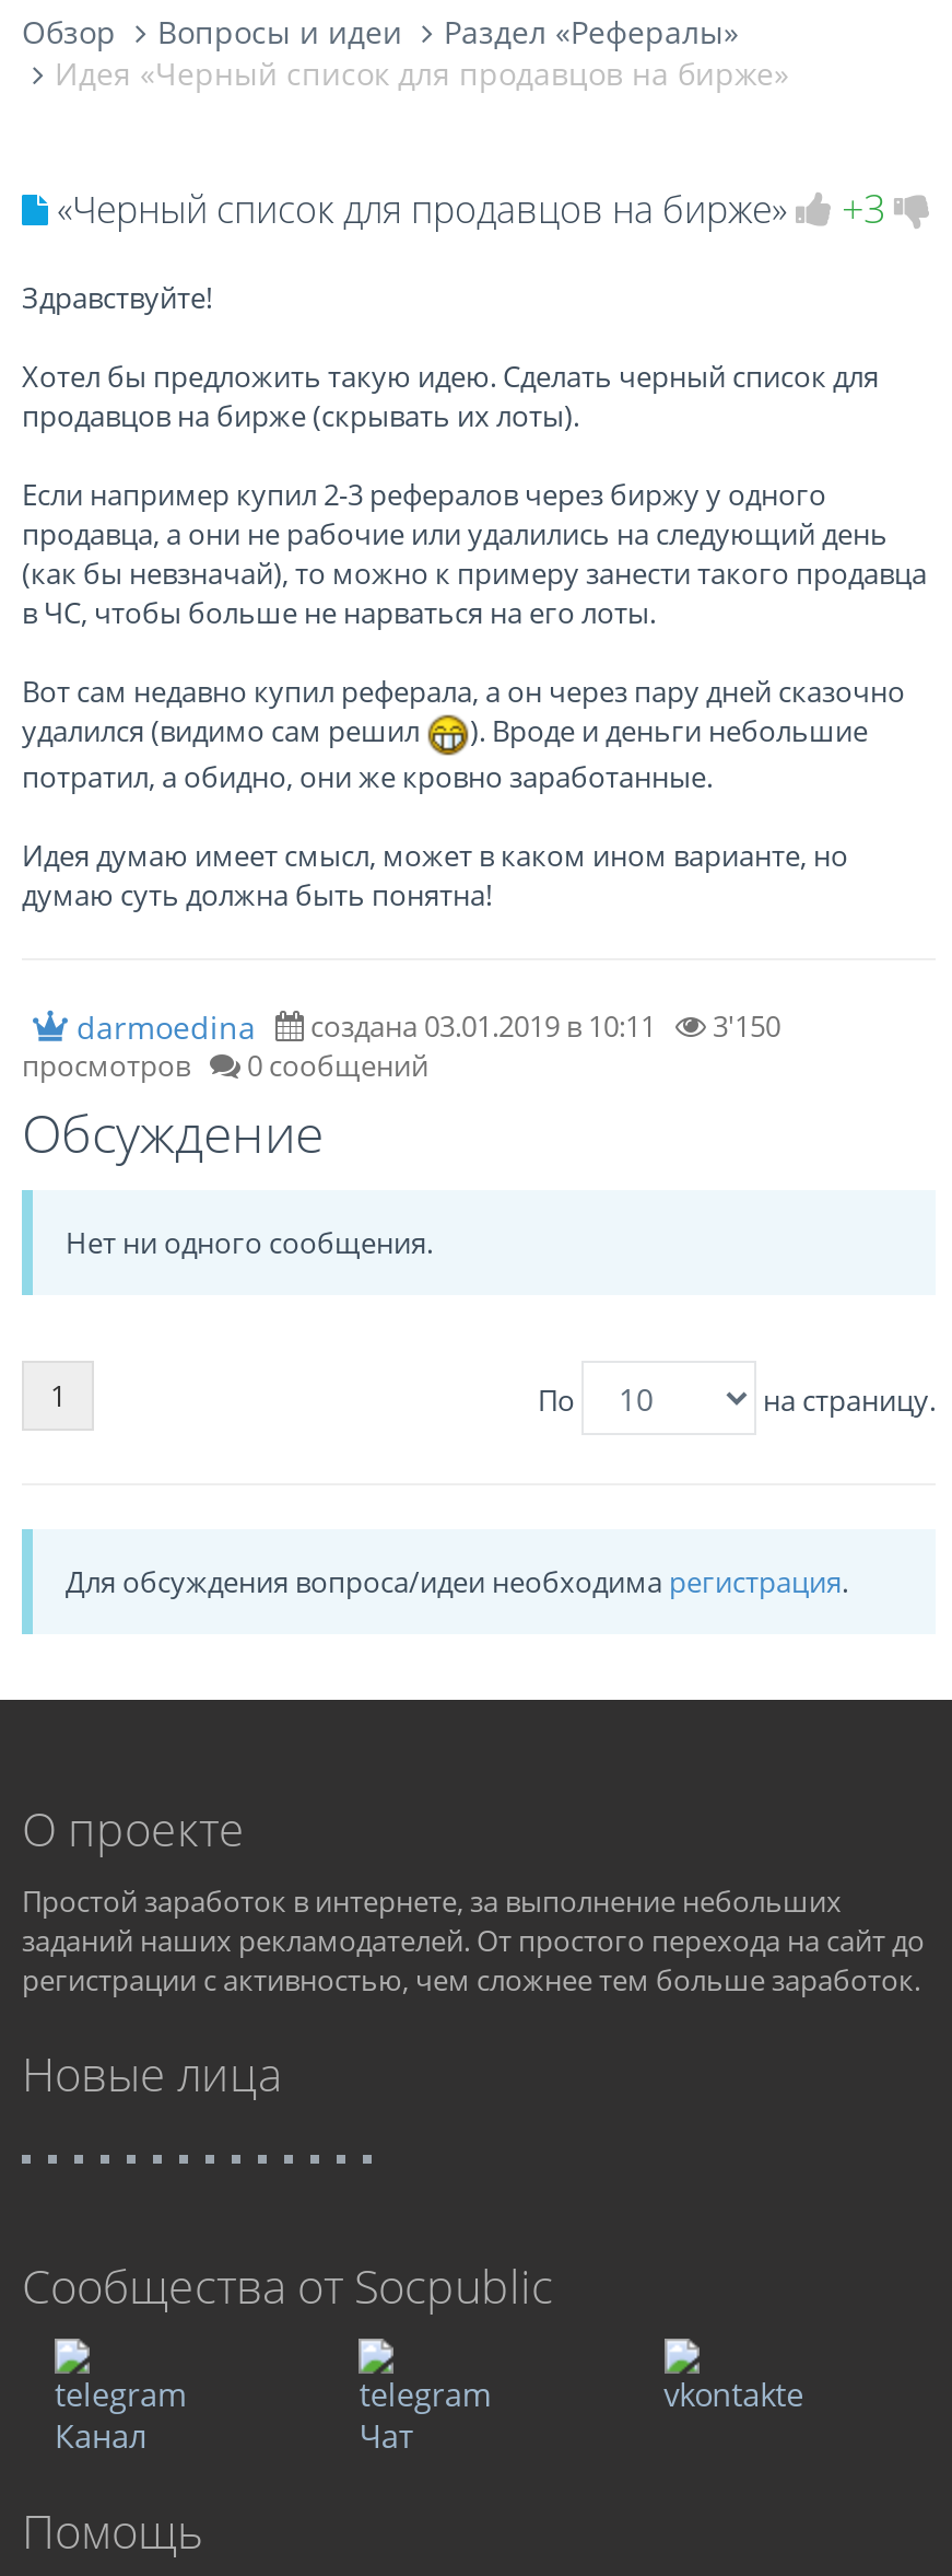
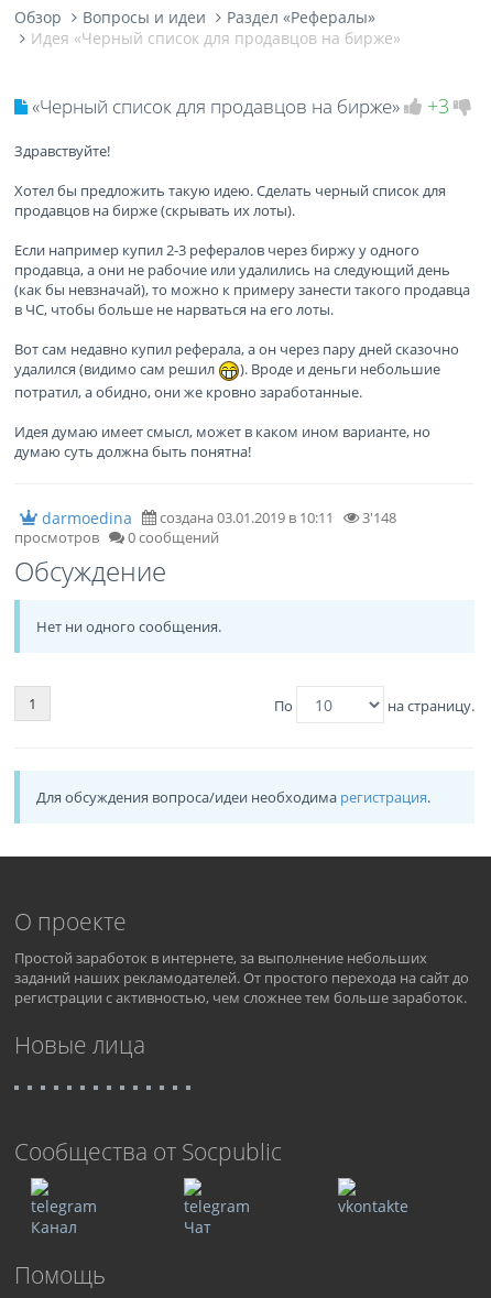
- darmoedina создана 03.01.2019 в 10:11 3'150
+ darmoedina создана 03.01.2019 в 10:11 3'148
